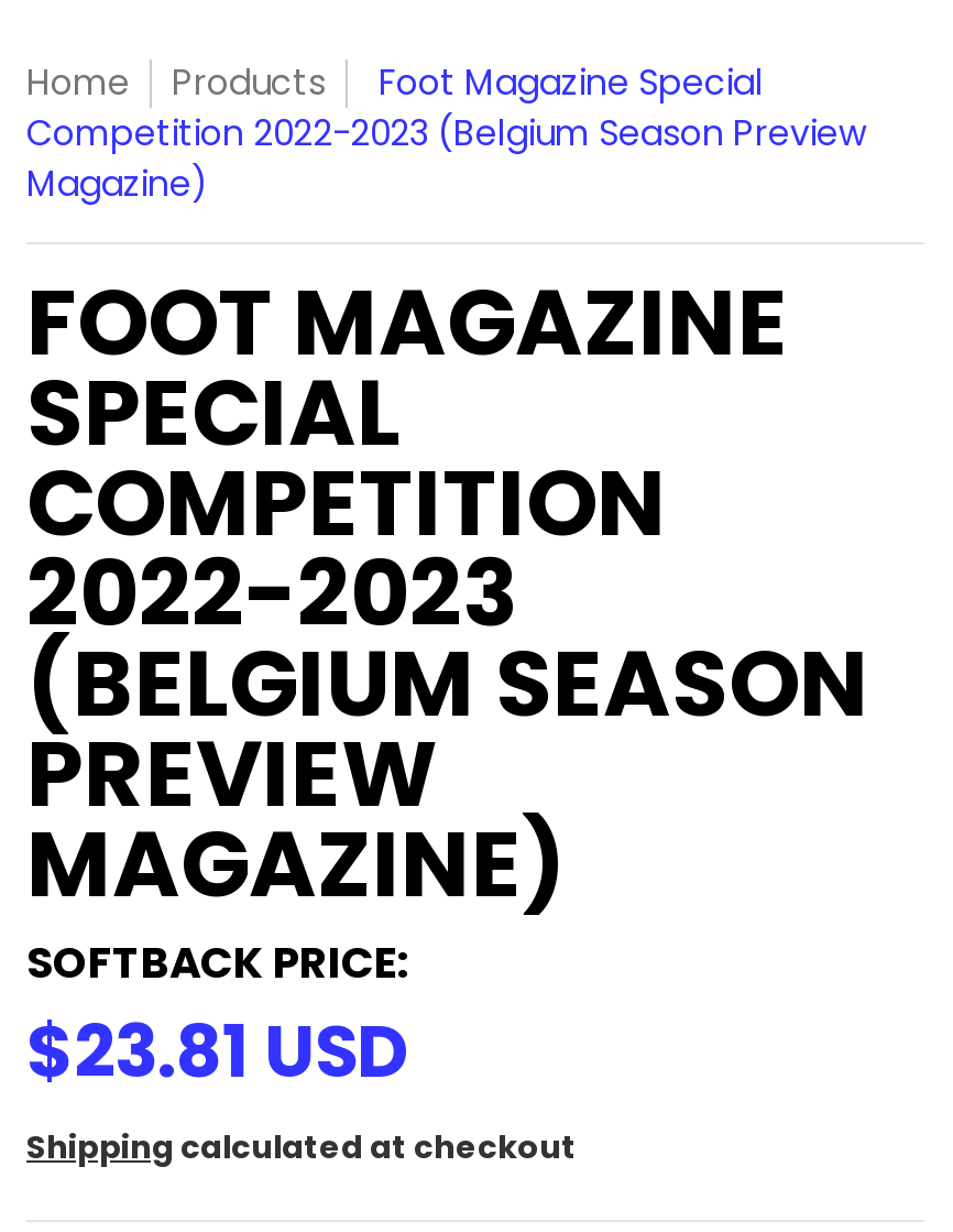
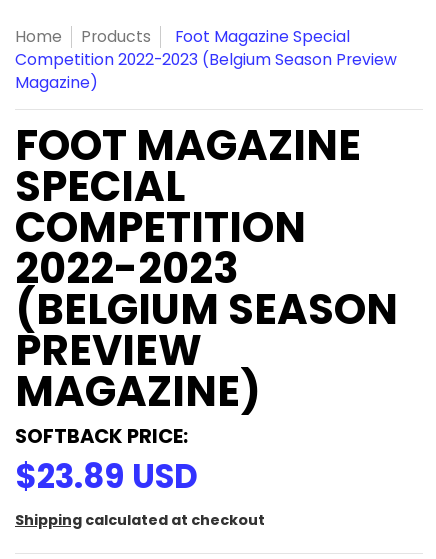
- $23.81 USD
+ $23.89 USD
